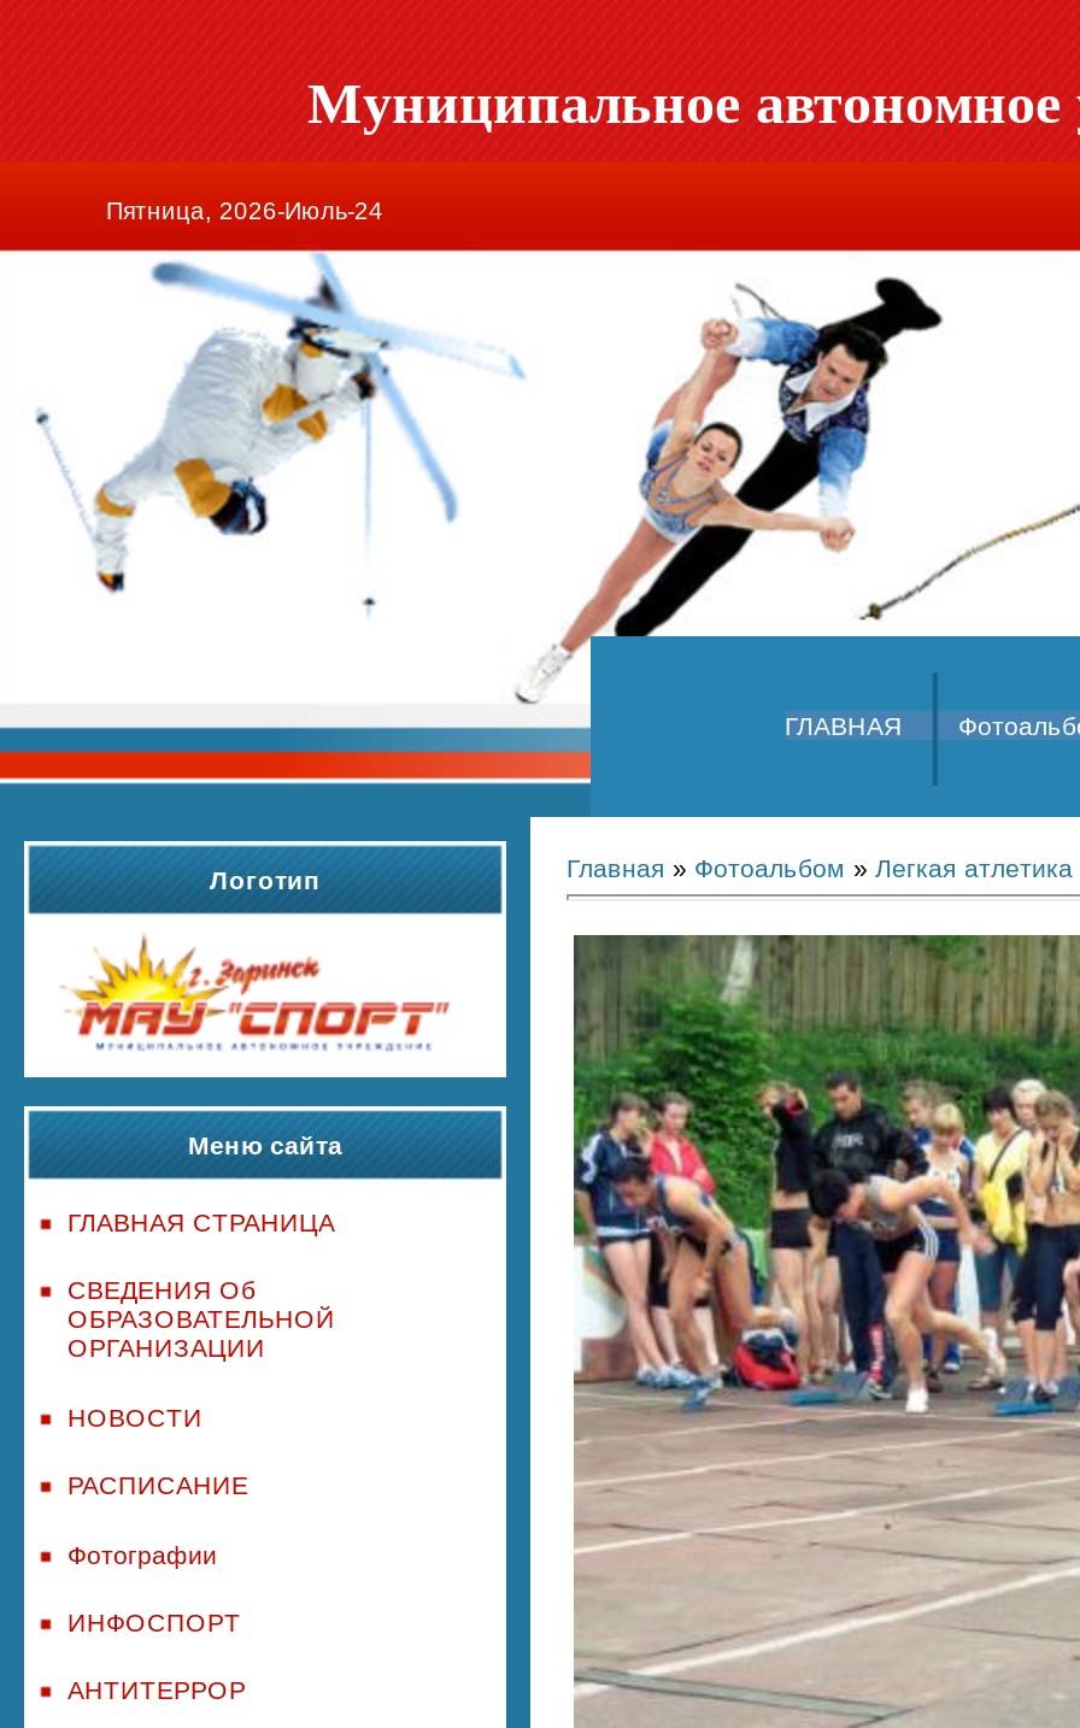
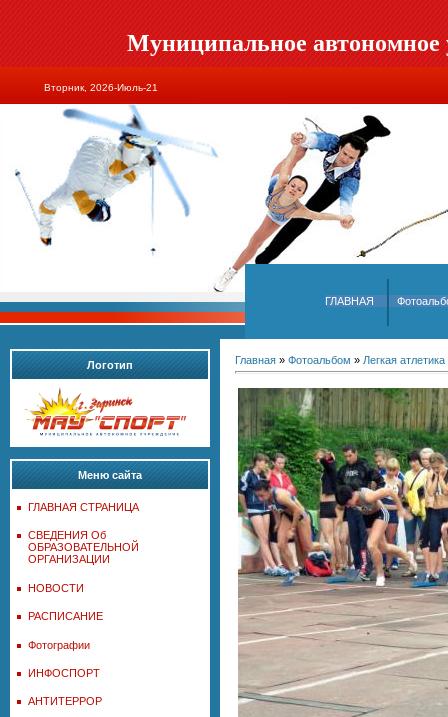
- Пятница, 2026-Июль-24
+ Вторник, 2026-Июль-21
